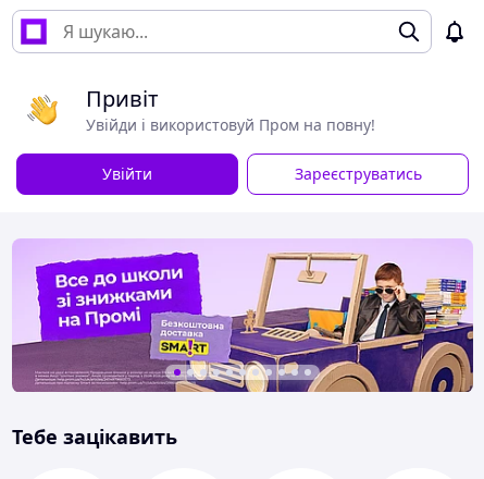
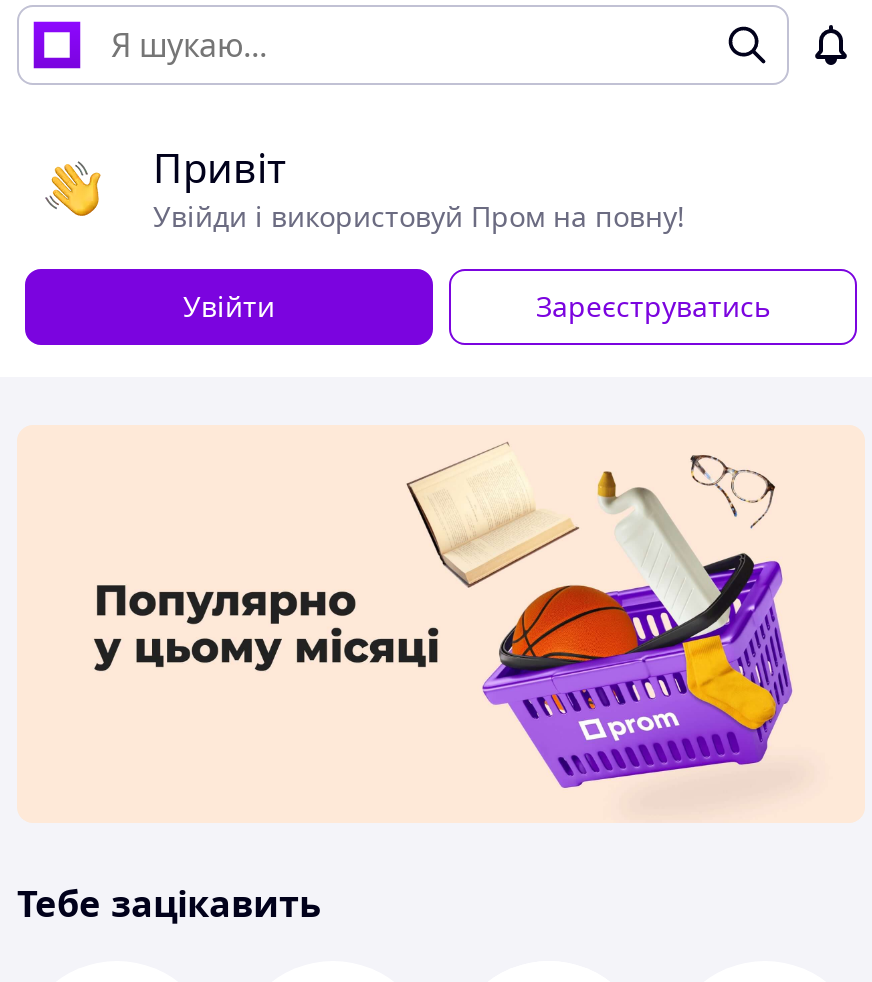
- [image]
+ [image]
